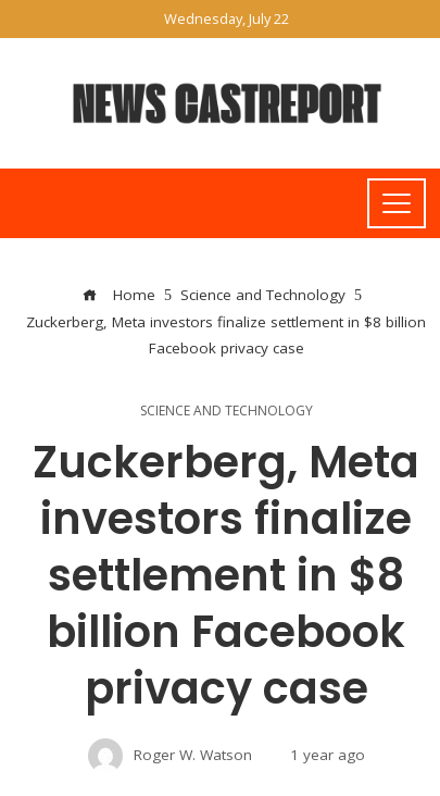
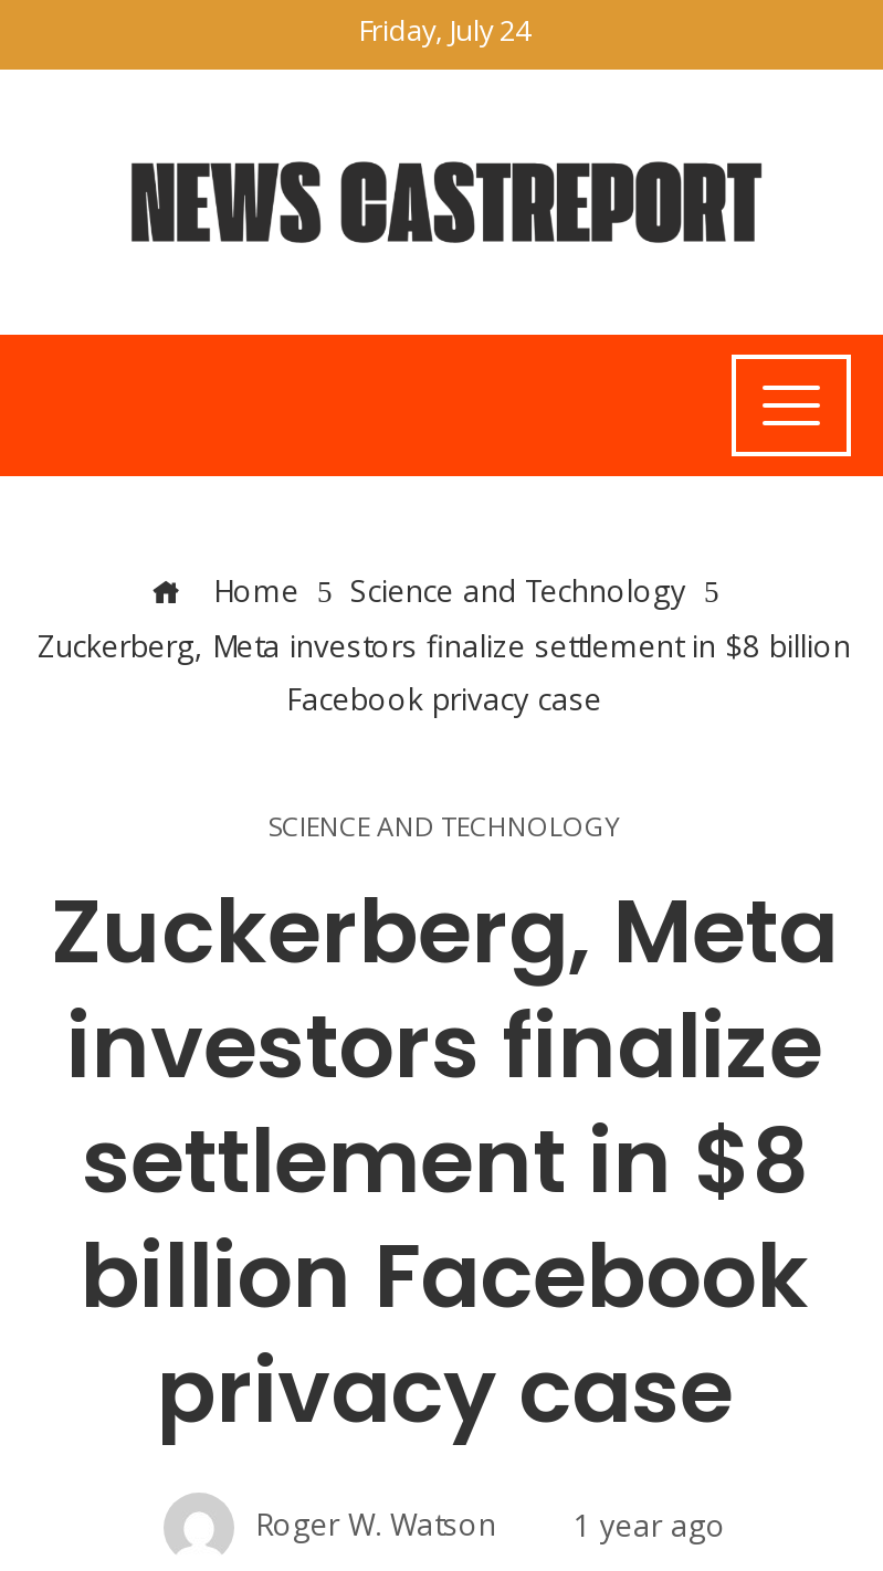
- Wednesday, July 22
+ Friday, July 24
